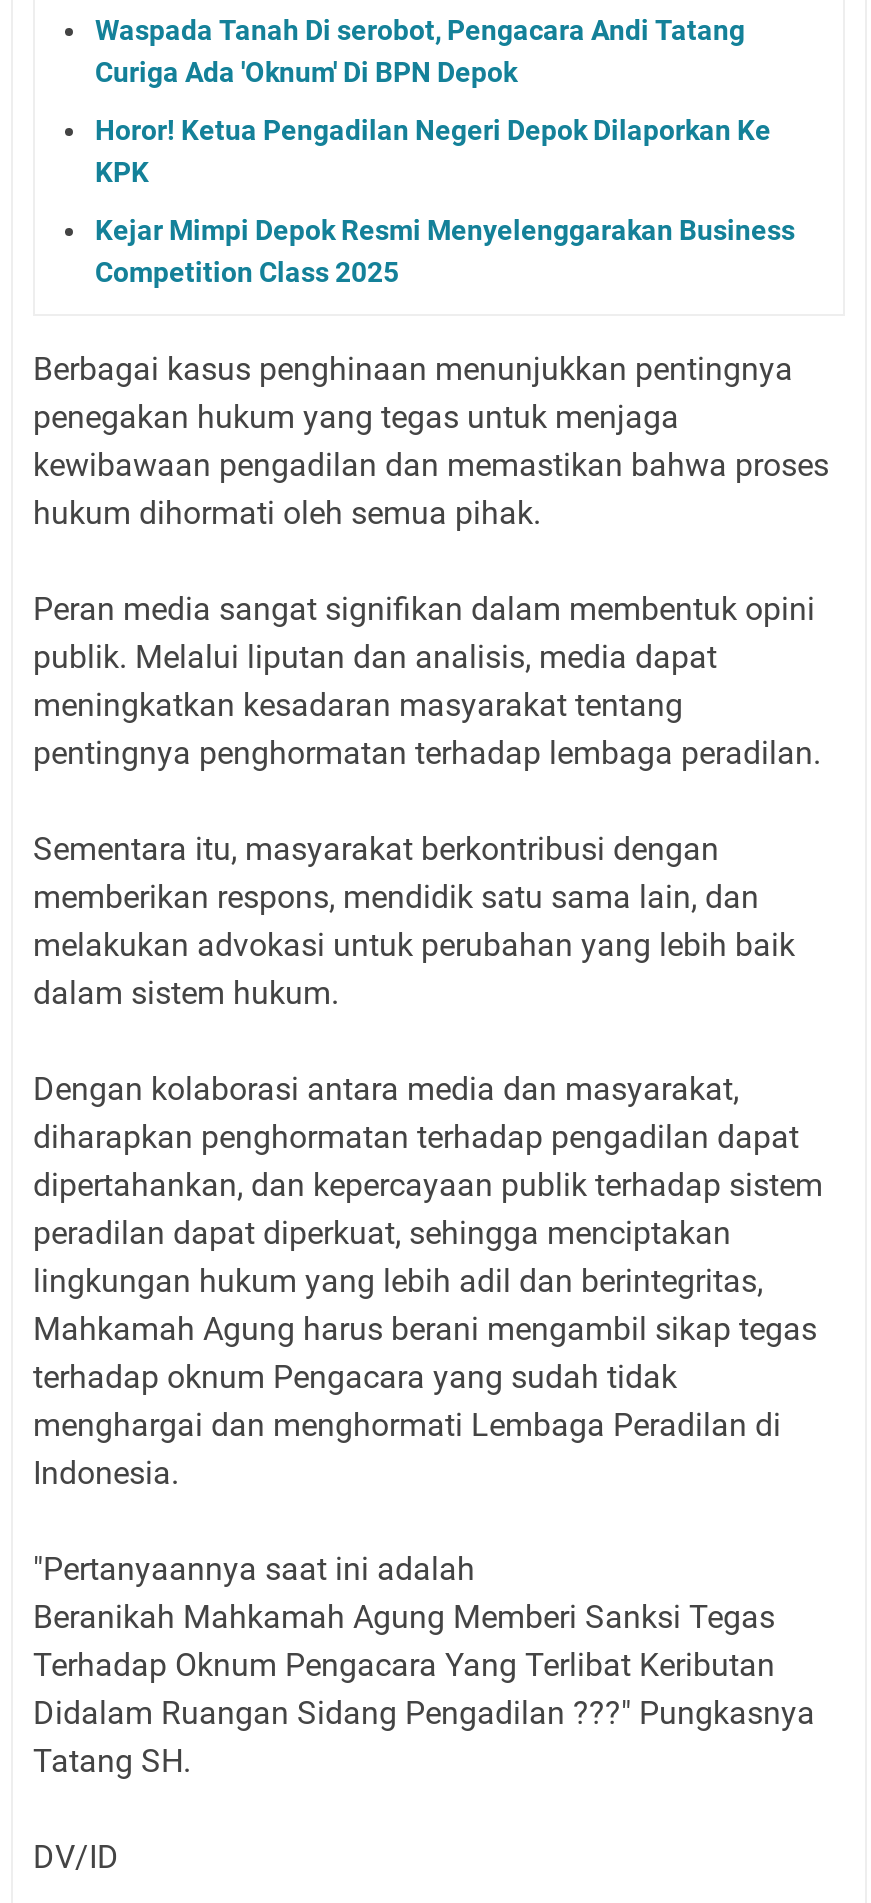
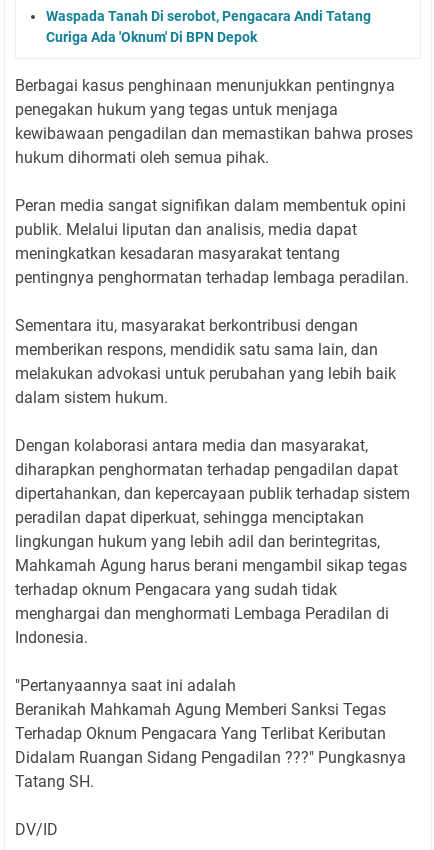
- Horor! Ketua Pengadilan Negeri Depok Dilaporkan Ke
- KPK
- Kejar Mimpi Depok Resmi Menyelenggarakan Business
- Competition Class 2025
